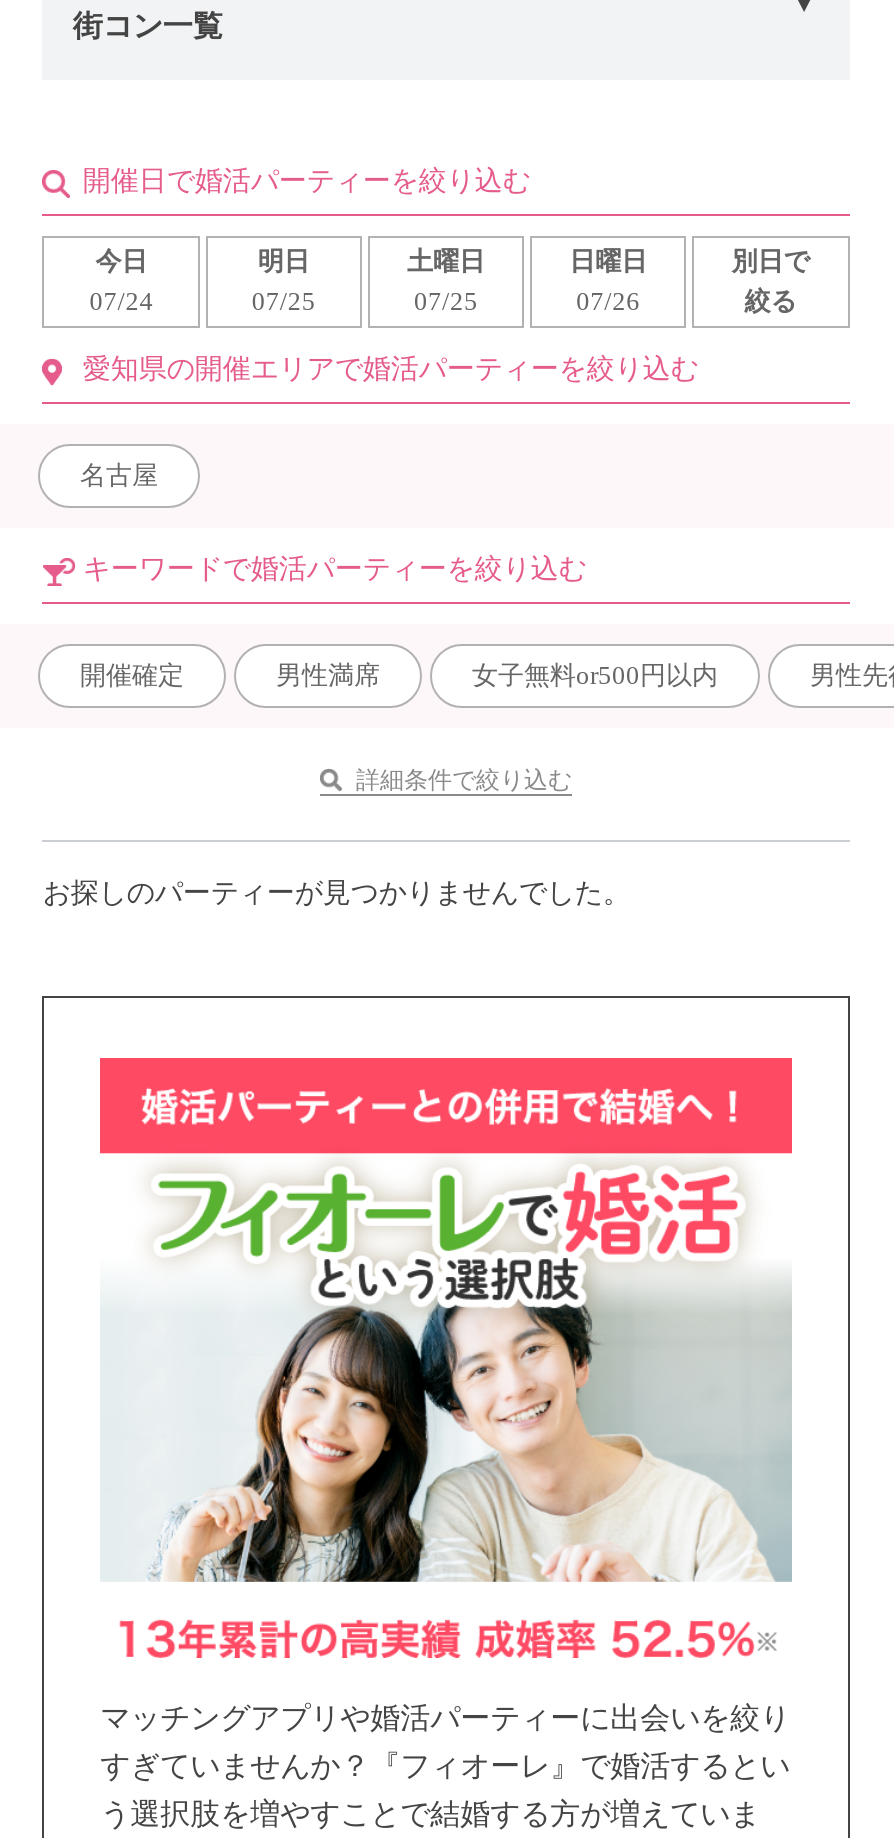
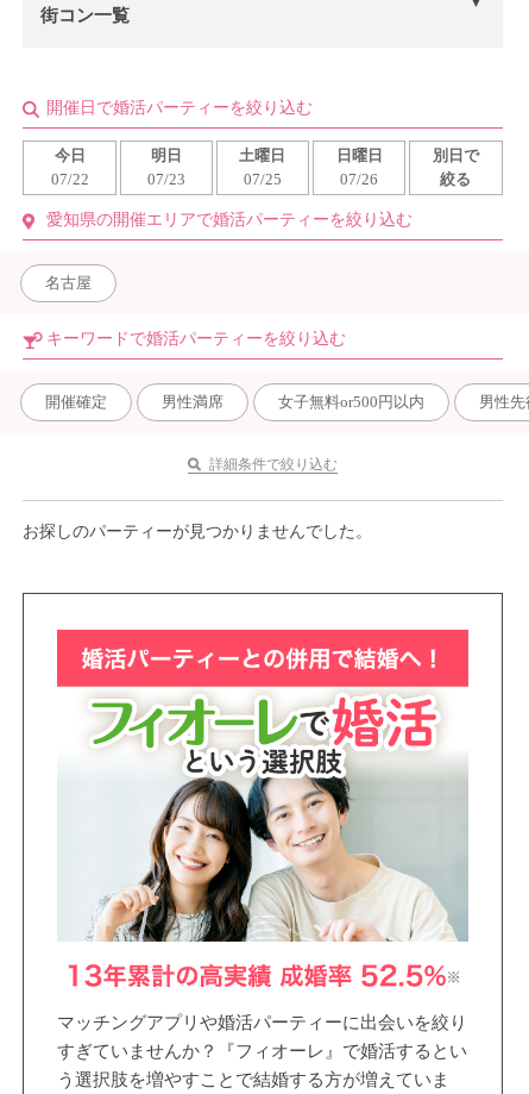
- 07/24
+ 07/22

- 07/25
+ 07/23
